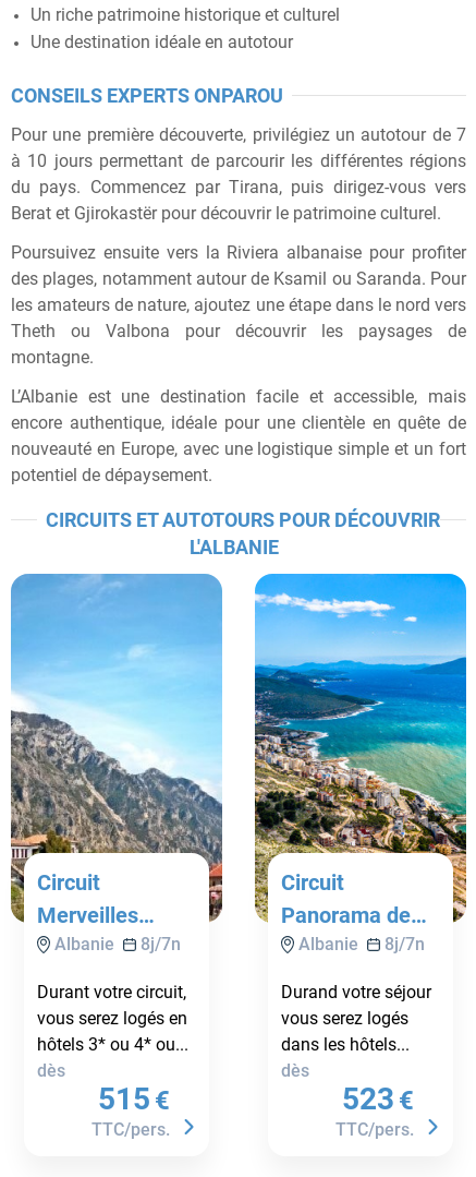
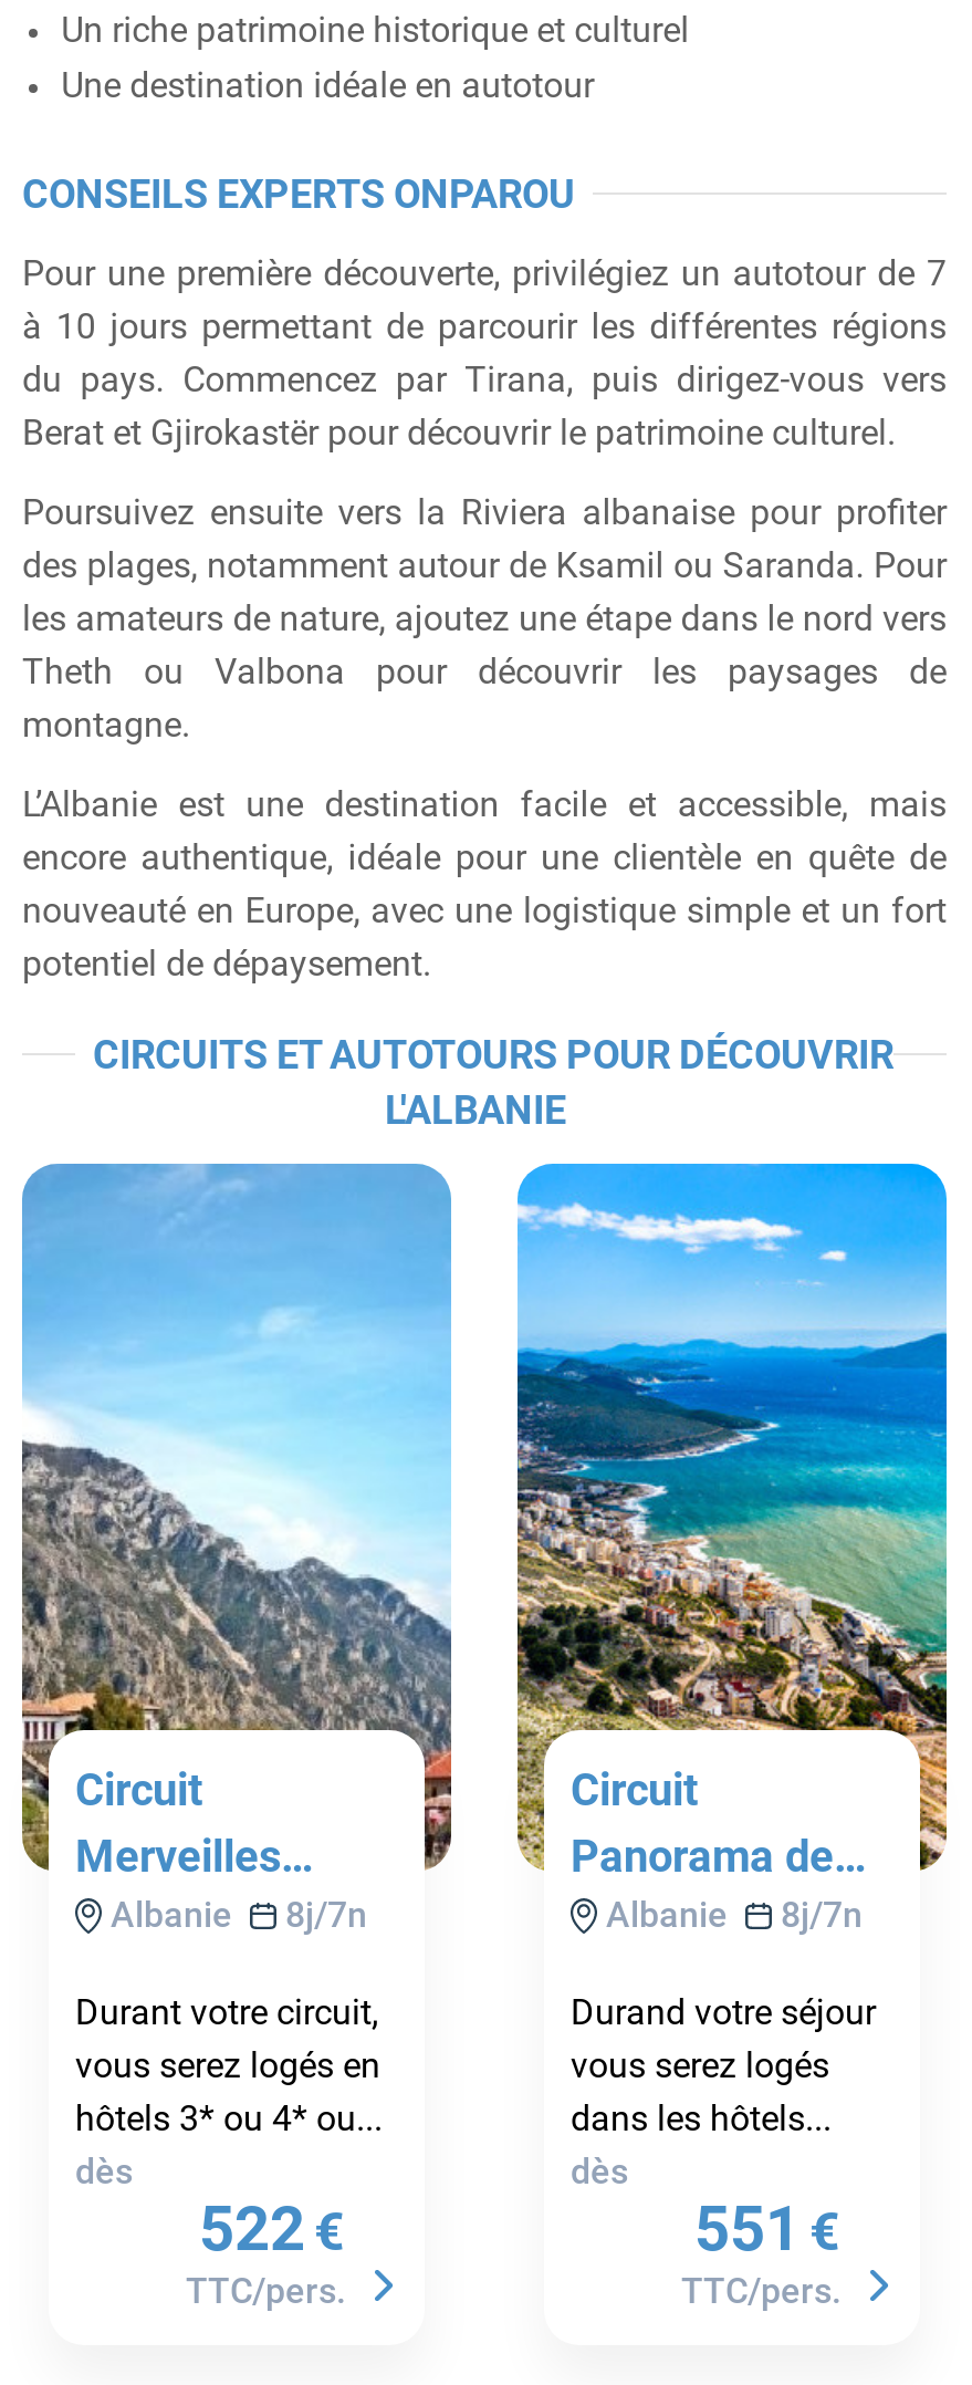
- 515 €
+ 522 €

- 523 €
+ 551 €
